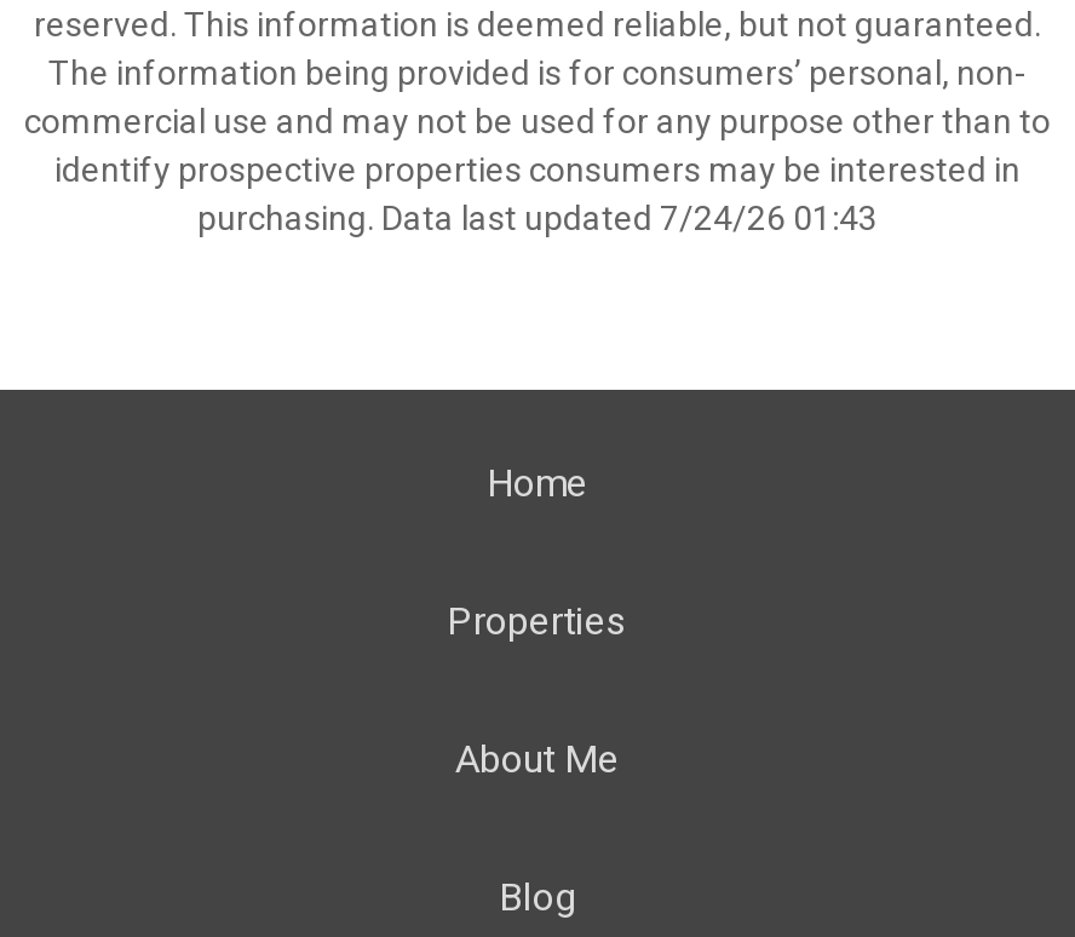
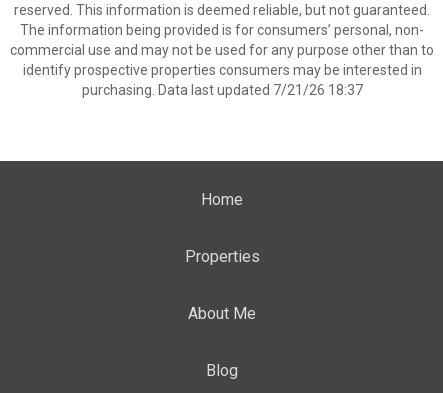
- purchasing. Data last updated 7/24/26 01:43
+ purchasing. Data last updated 7/21/26 18:37
